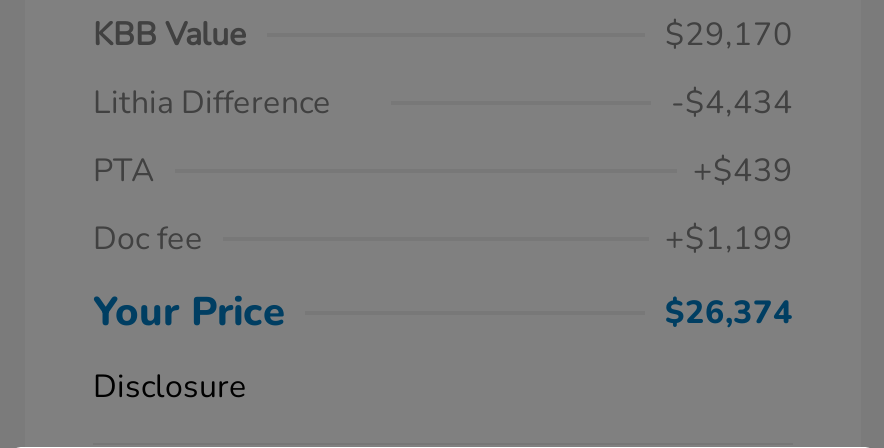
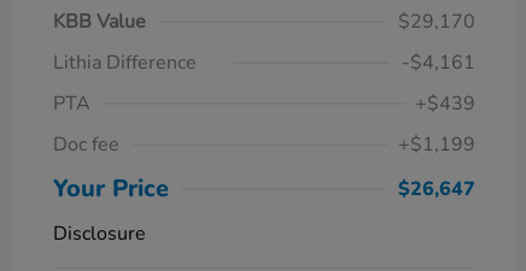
- -$4,434
+ -$4,161

- $26,374
+ $26,647
